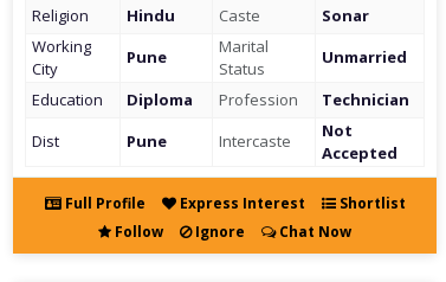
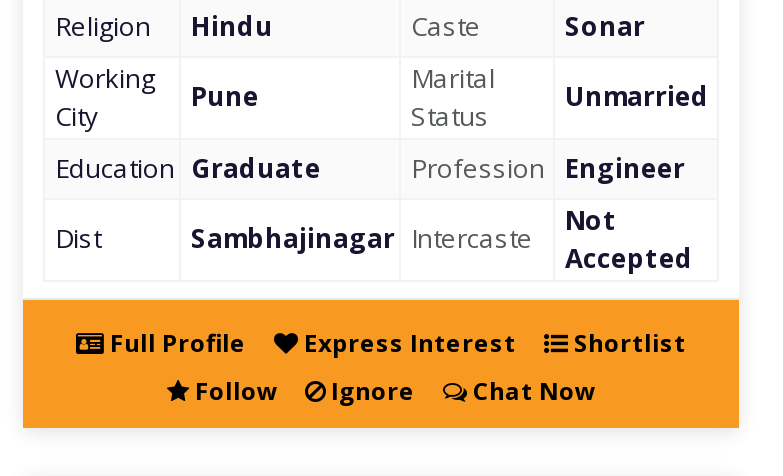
- Education
- Diploma
- Profession
- Technician
+ Education Graduate
+ Profession Engineer

- Pune
- Intercaste
+ Sambhajinagar Intercaste
